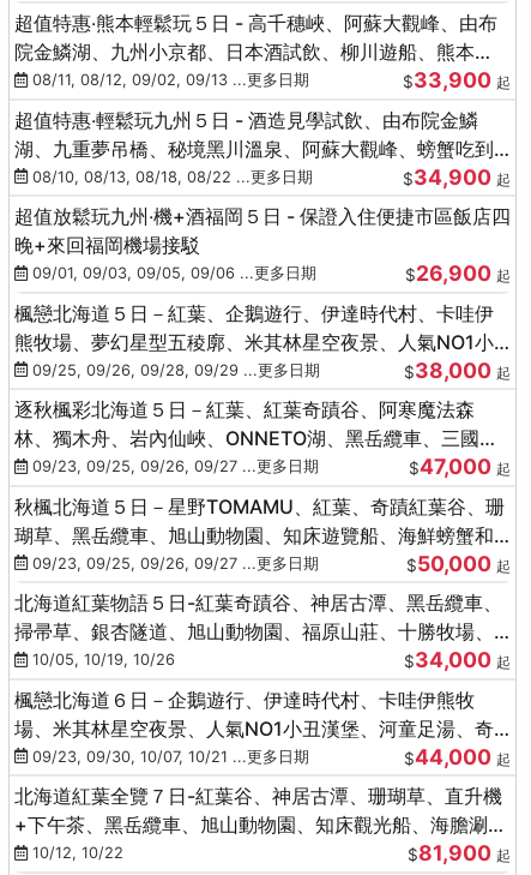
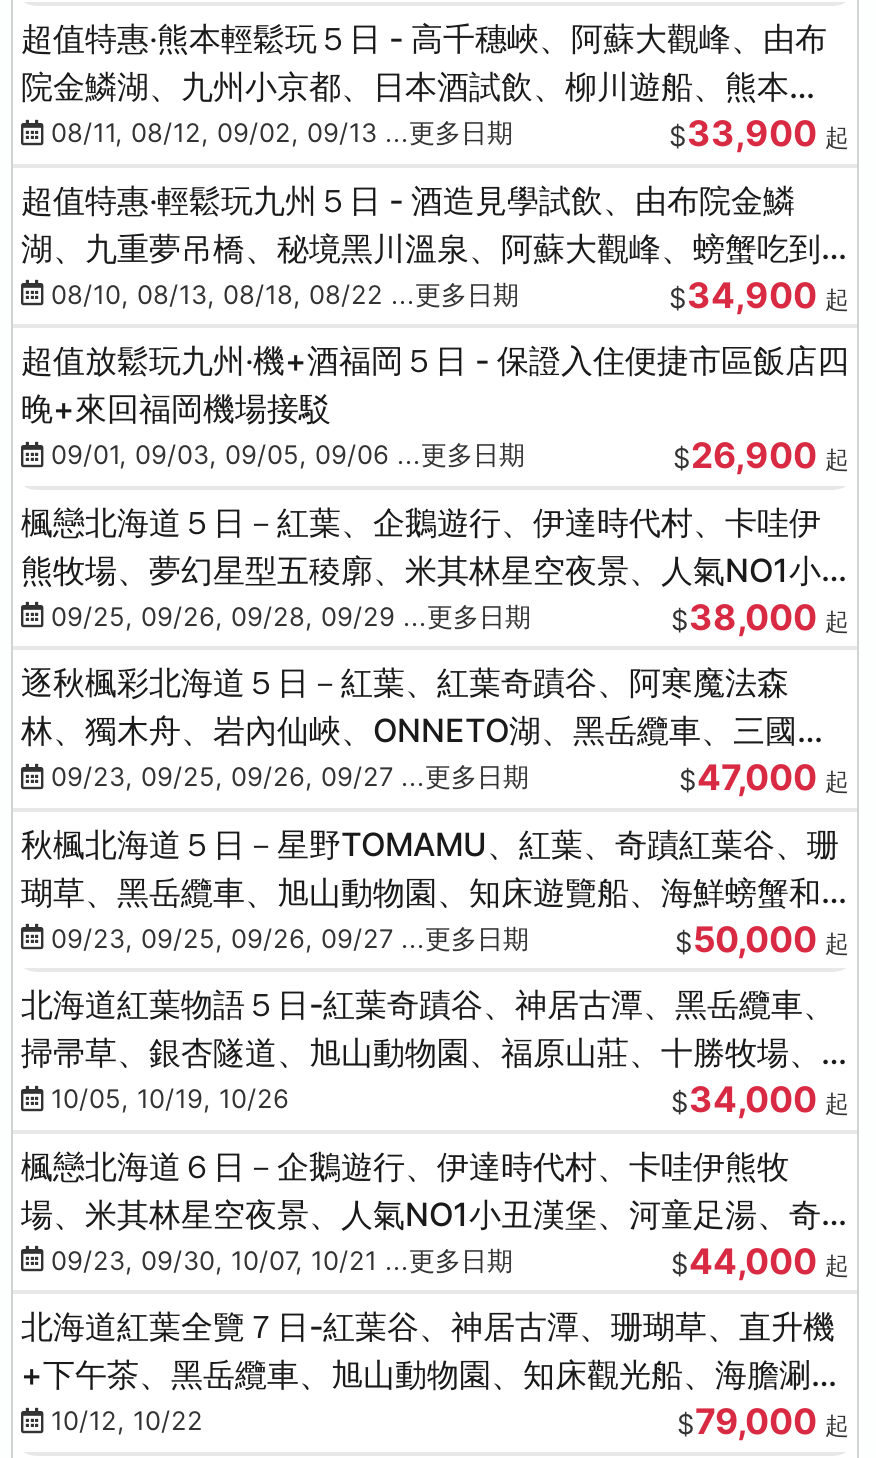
- $81,900 起
+ $79,000 起
